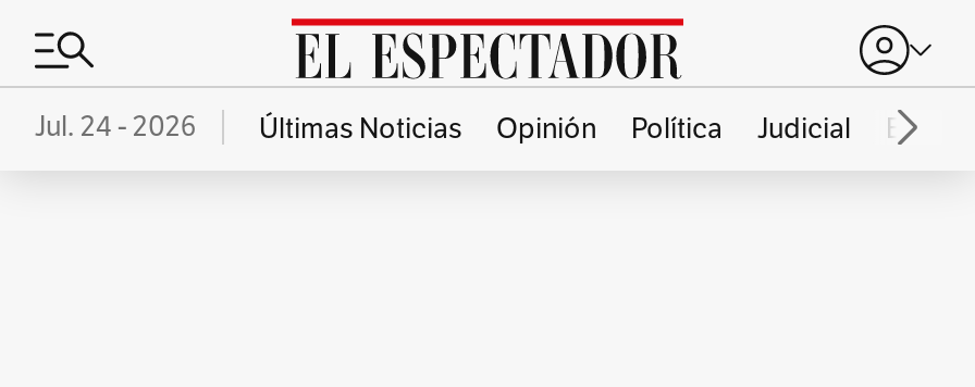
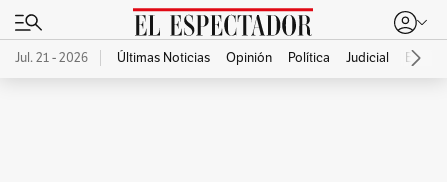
- Jul. 24 - 2026
+ Jul. 21 - 2026
